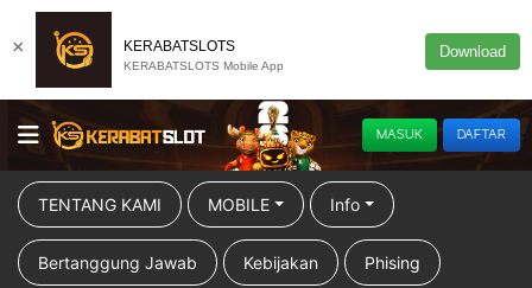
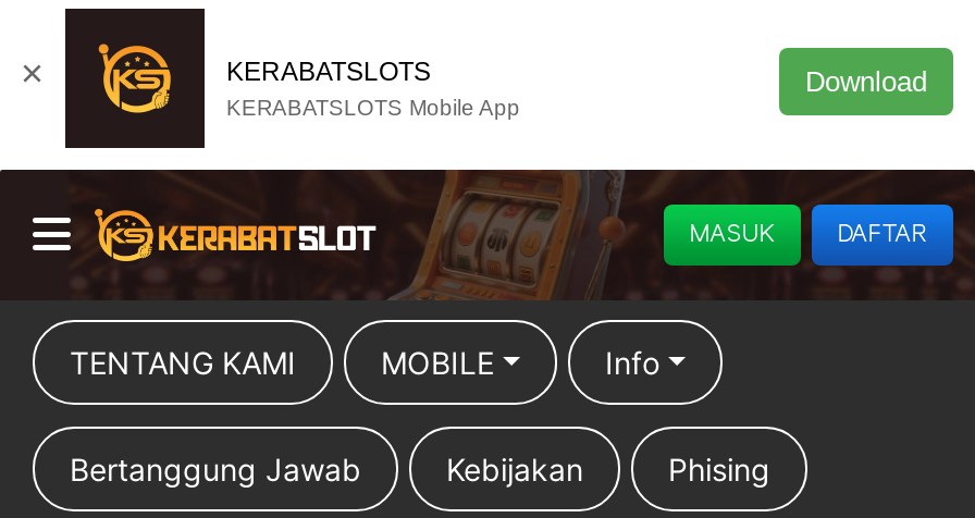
- [image]
+ [image]
